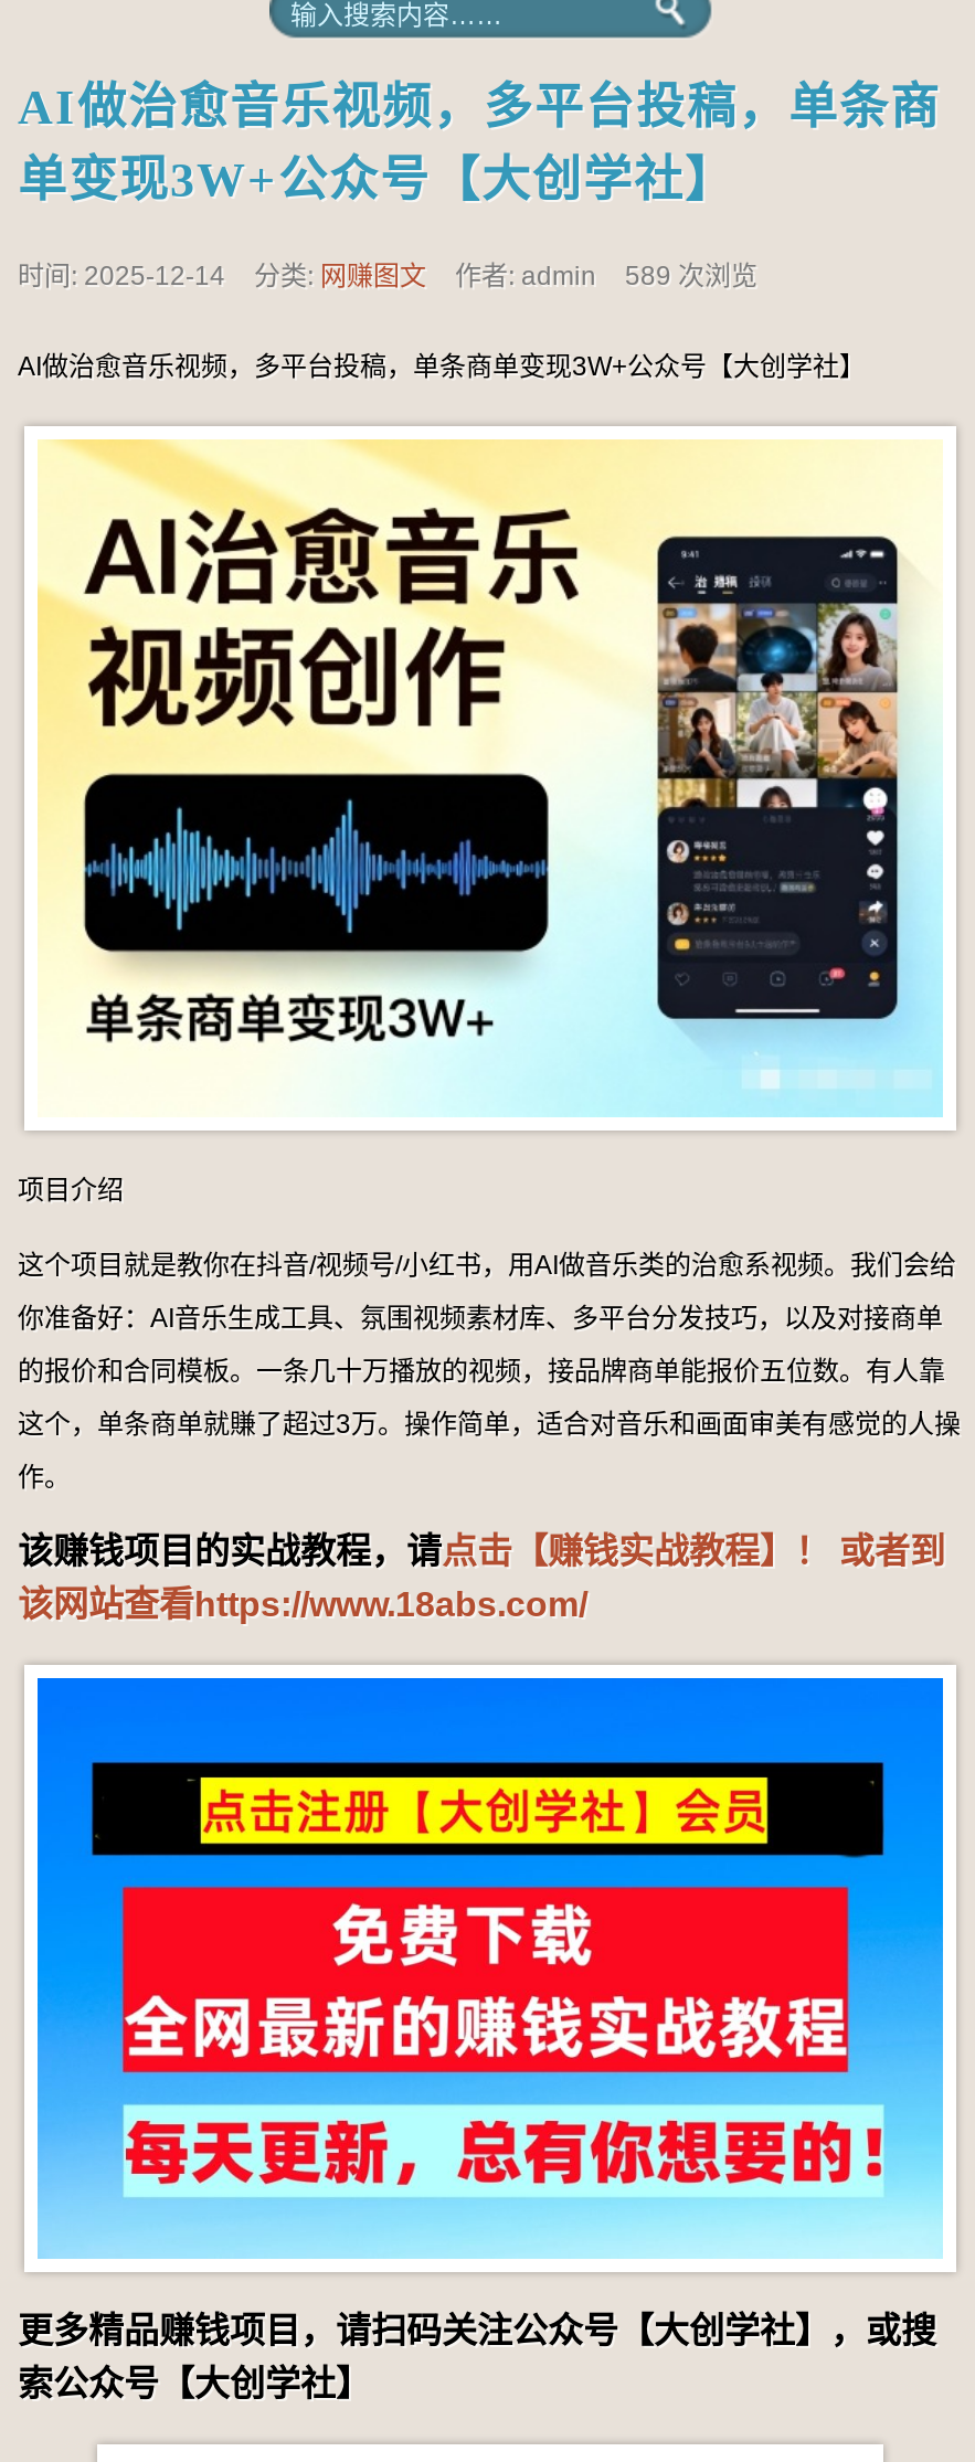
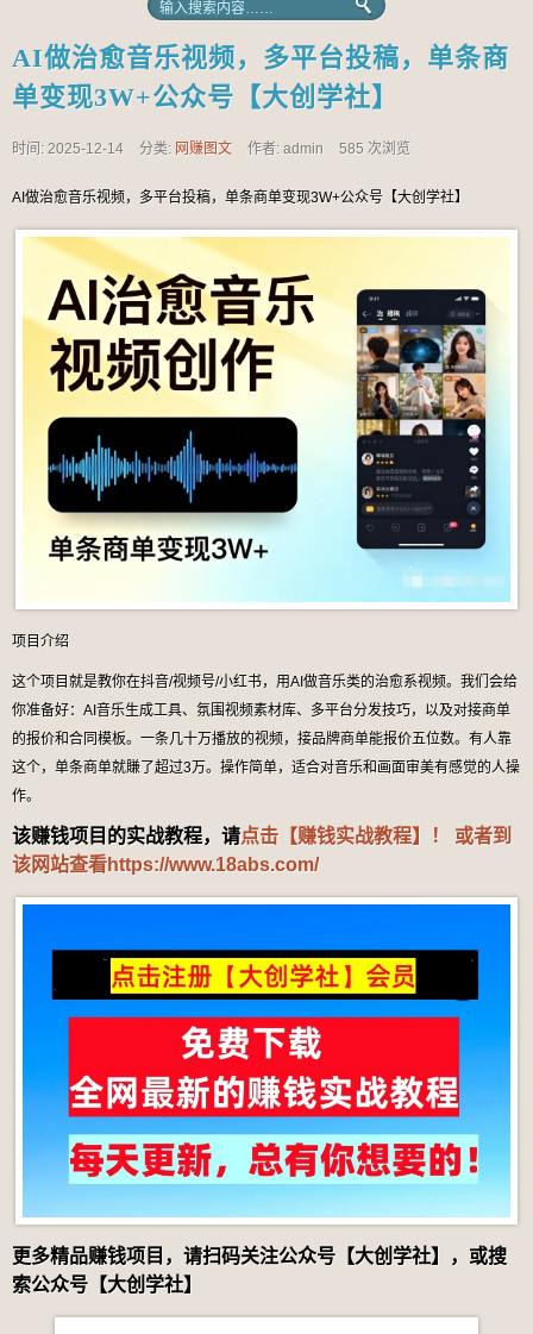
- 时间: 2025-12-14 分类:网赚图文 作者: admin 589 次浏览
+ 时间: 2025-12-14 分类:网赚图文 作者: admin 585 次浏览
